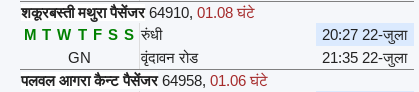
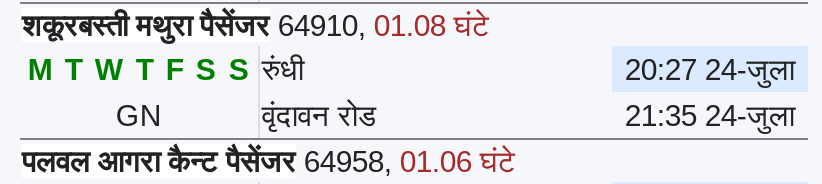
- 20:27 22-जुला
+ 20:27 24-जुला

- 21:35 22-जुला
+ 21:35 24-जुला
